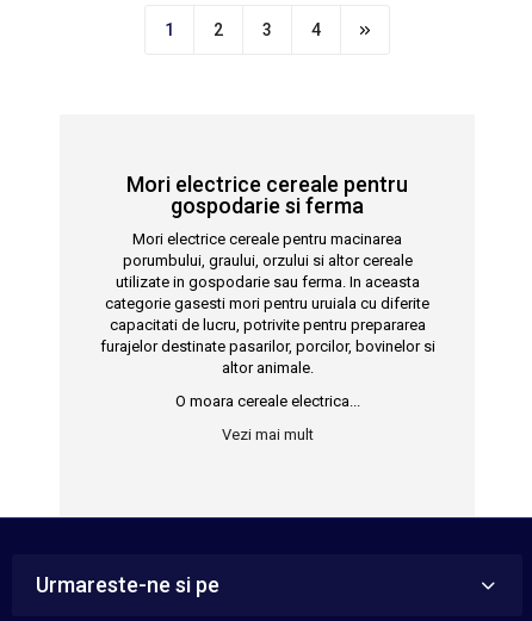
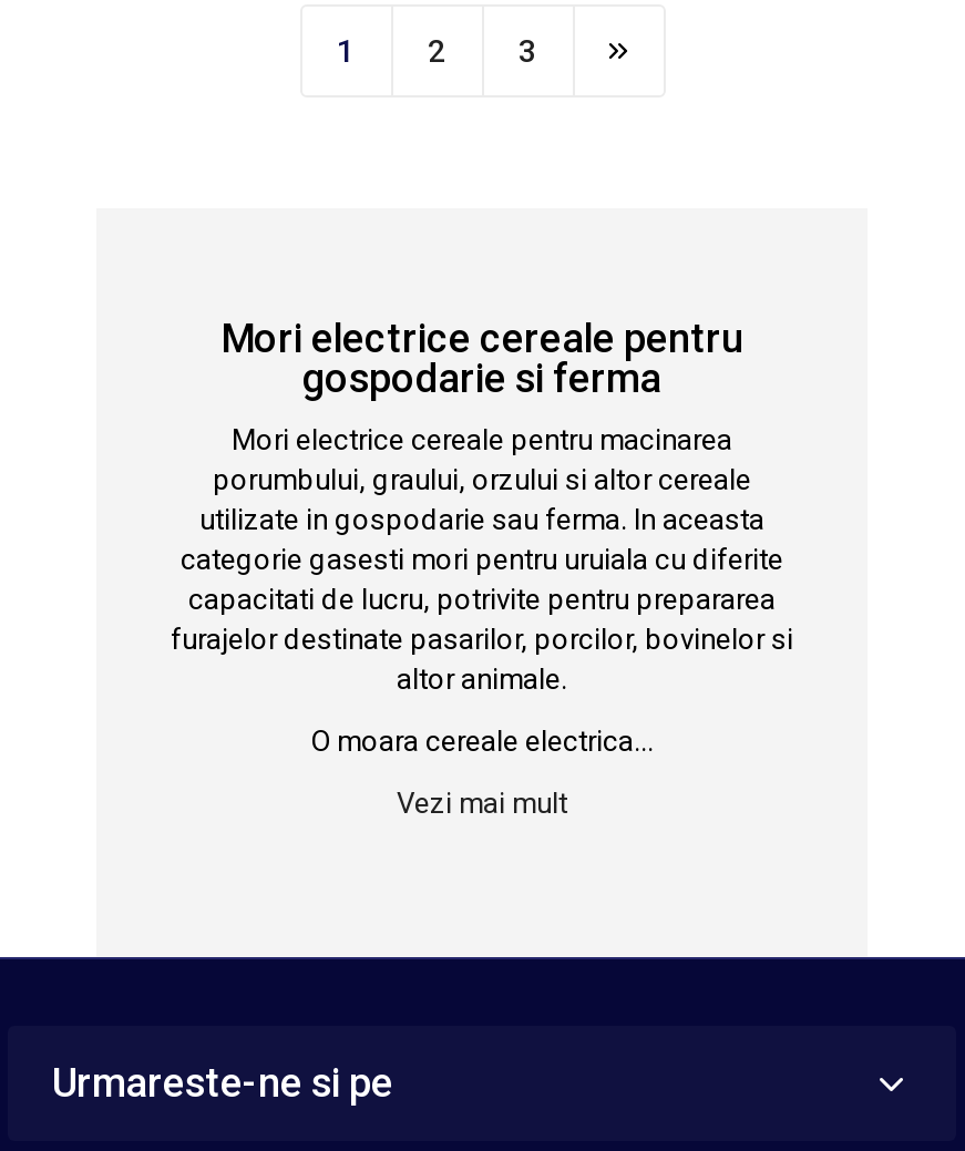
- 4
